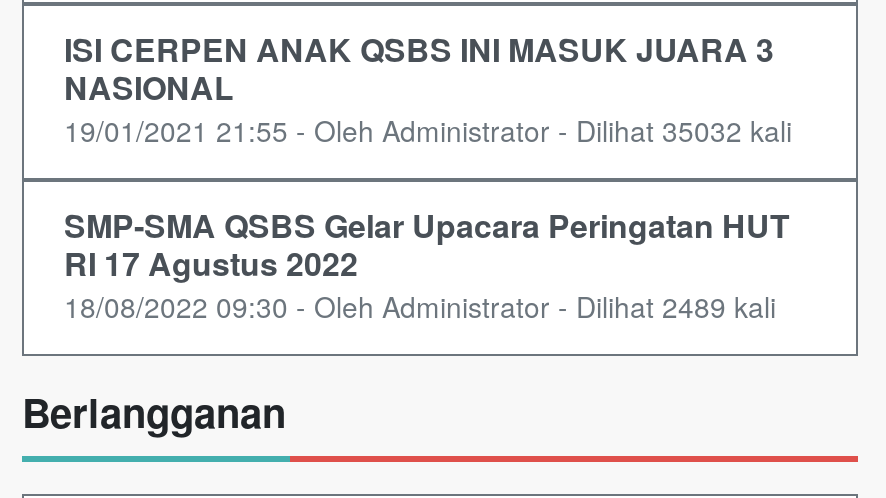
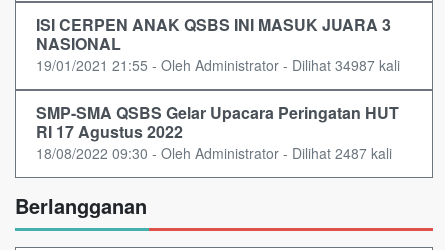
- 19/01/2021 21:55 - Oleh Administrator - Dilihat 35032 kali
+ 19/01/2021 21:55 - Oleh Administrator - Dilihat 34987 kali

- 18/08/2022 09:30 - Oleh Administrator - Dilihat 2489 kali
+ 18/08/2022 09:30 - Oleh Administrator - Dilihat 2487 kali
